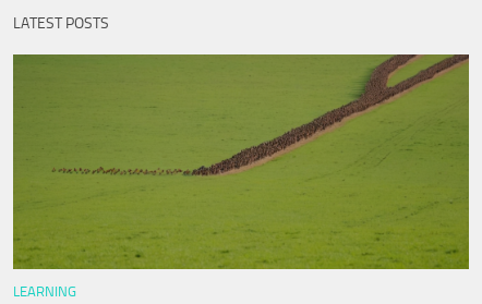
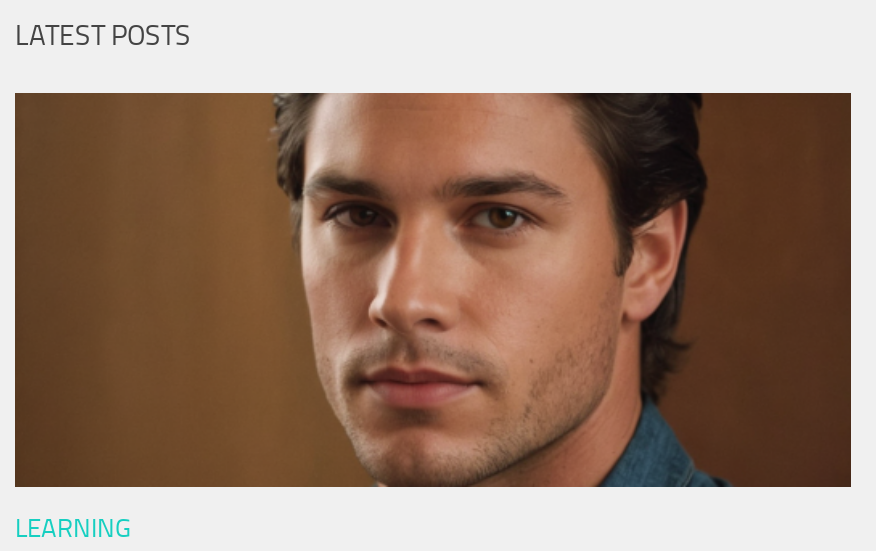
- [image]
+ [image]
